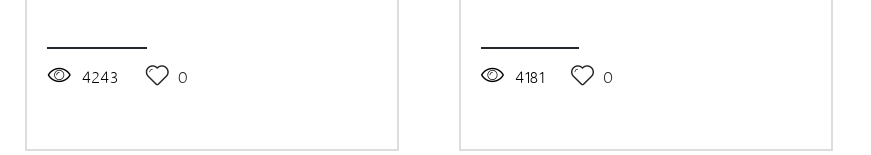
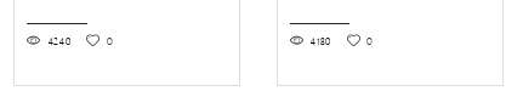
- 4243
+ 4240

- 4181
+ 4180
